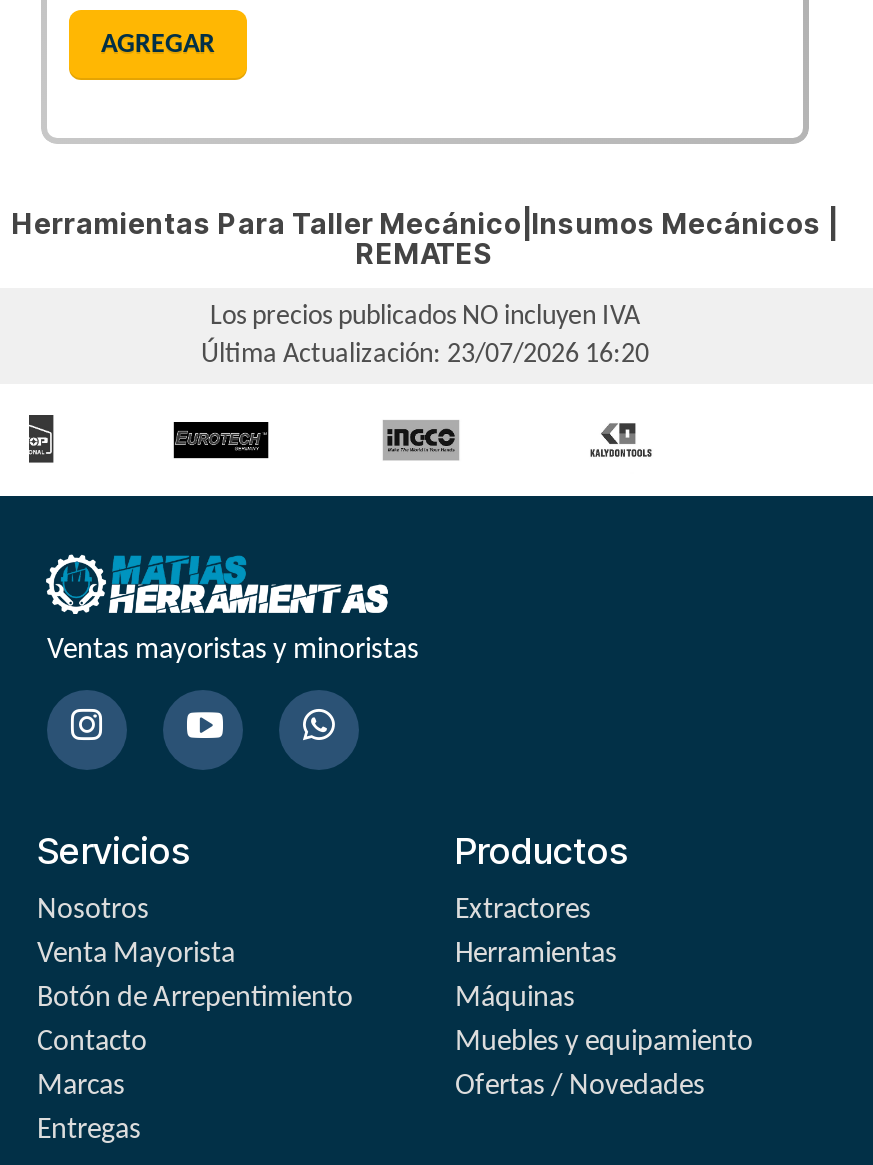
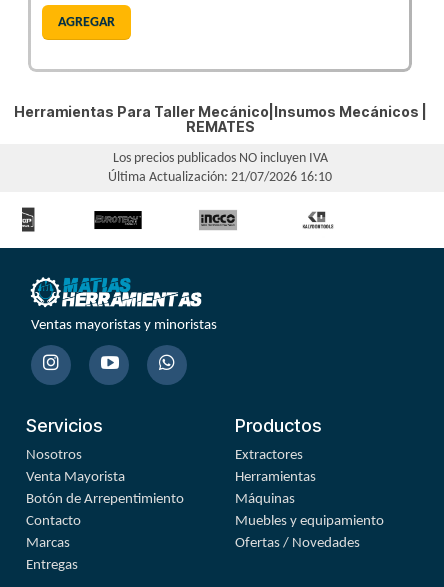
- Última Actualización: 23/07/2026 16:20
+ Última Actualización: 21/07/2026 16:10
